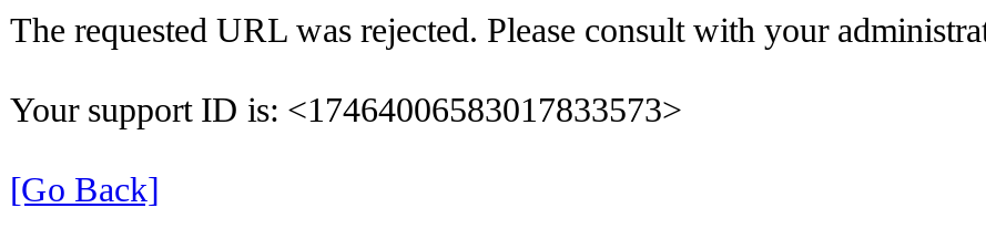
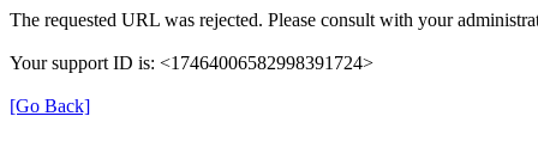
- Your support ID is: <17464006583017833573>
+ Your support ID is: <17464006582998391724>
